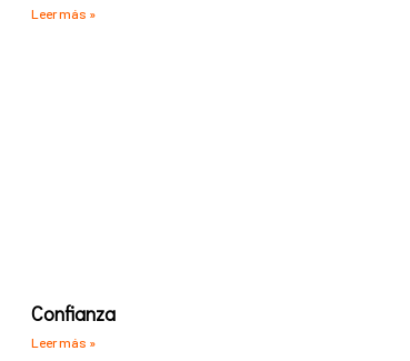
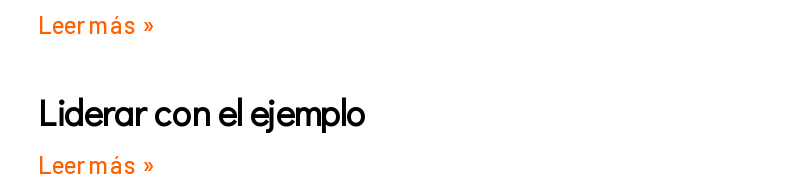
- Confianza
+ Liderar con el ejemplo
